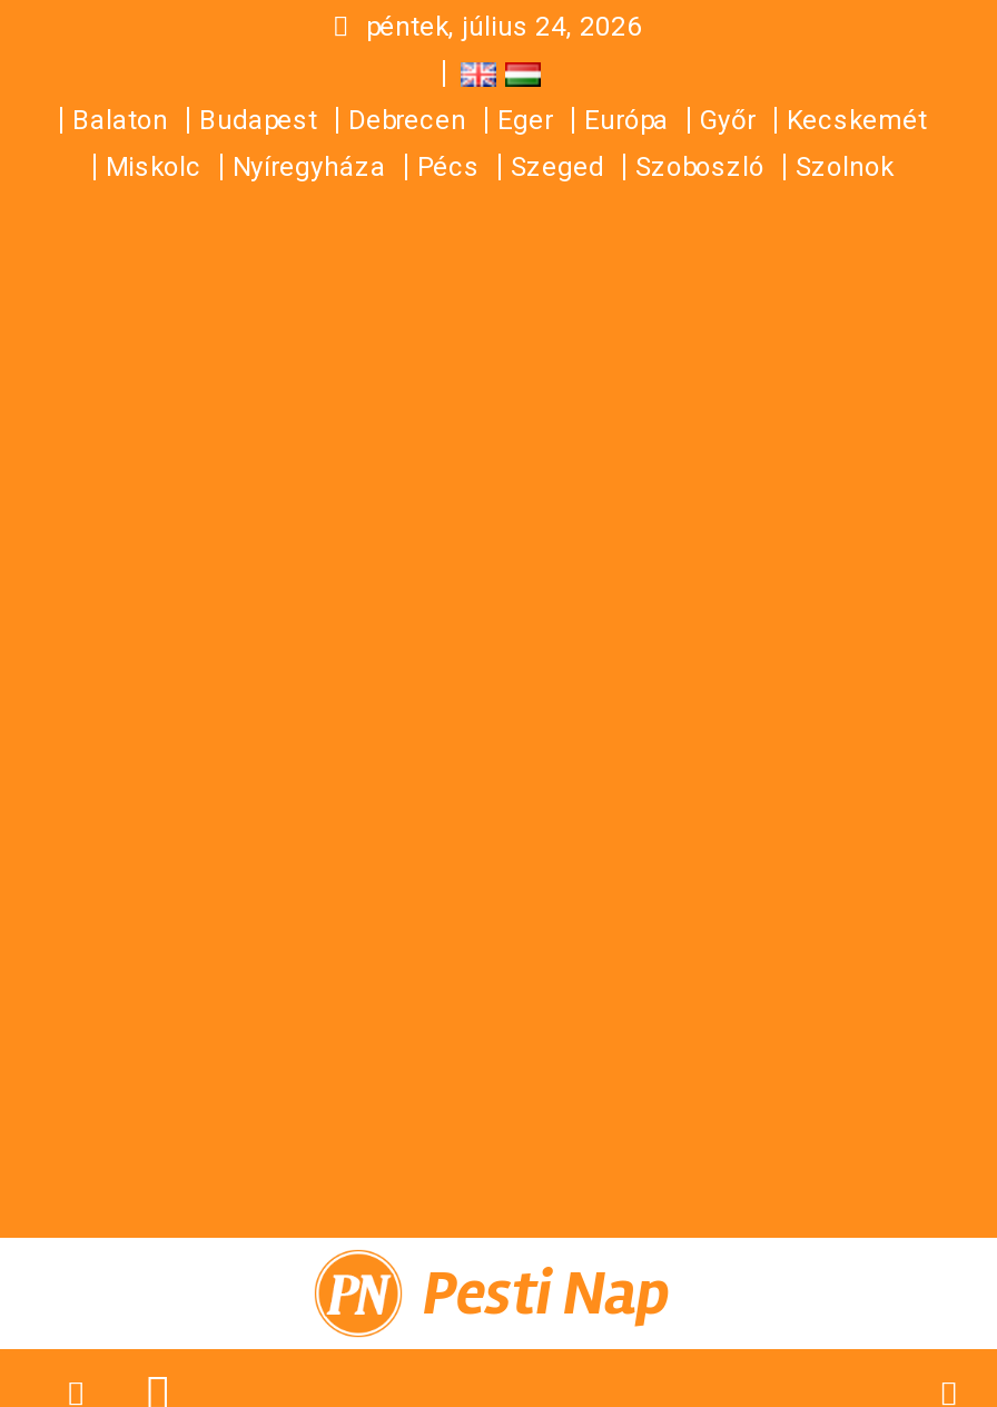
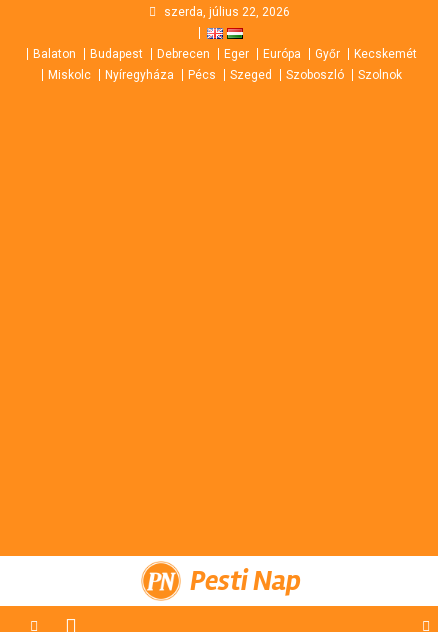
- péntek, július 24, 2026
+ szerda, július 22, 2026
